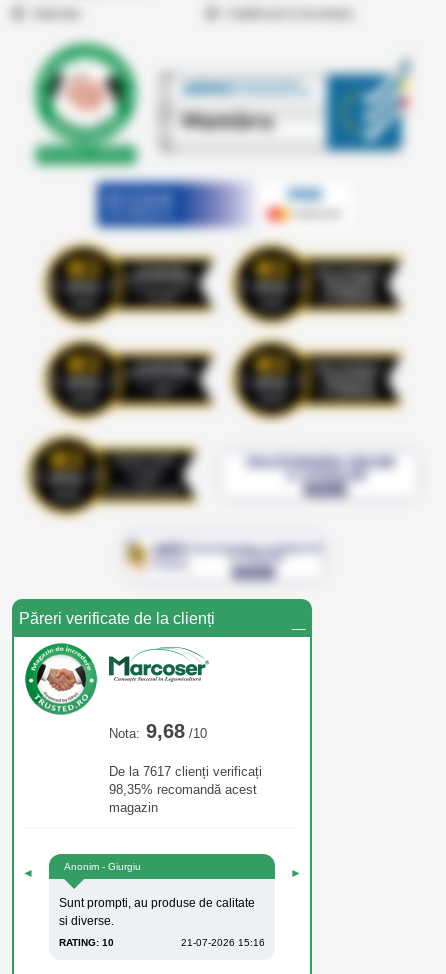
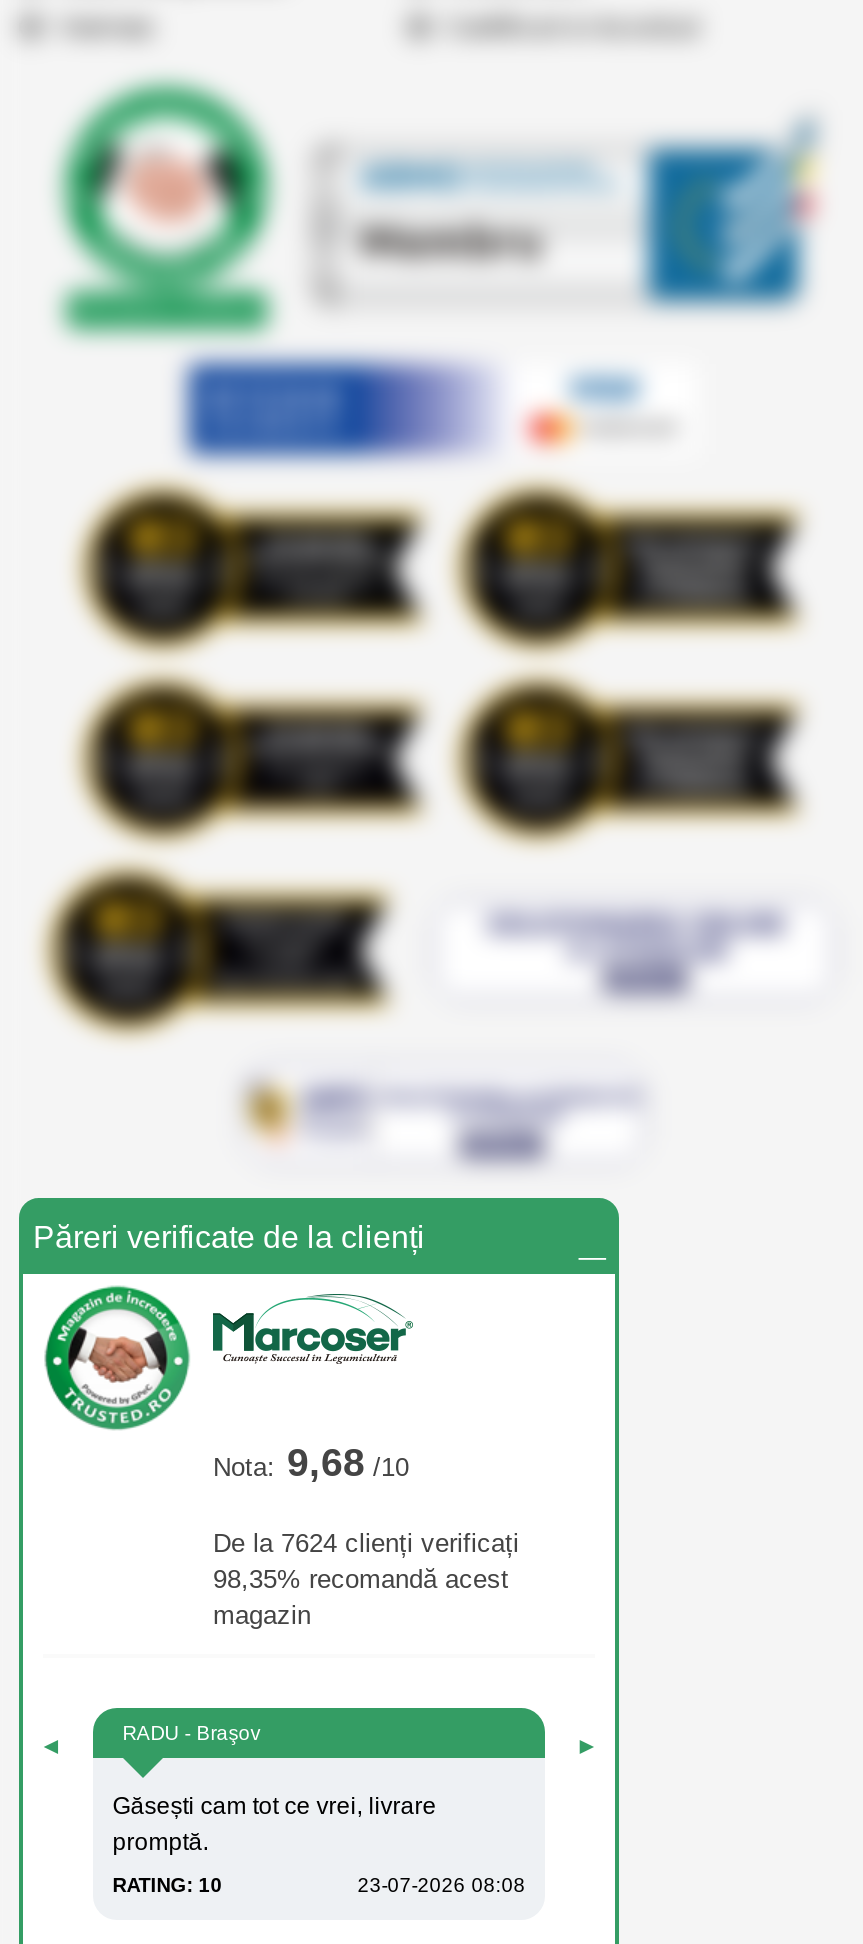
- De la 7617 clienți verificați
+ De la 7624 clienți verificați

- Anonim - Giurgiu
+ RADU - Braşov

- Sunt prompti, au produse de calitate
- si diverse.
+ Găsești cam tot ce vrei, livrare
+ promptă.

- 21-07-2026 15:16
+ 23-07-2026 08:08
